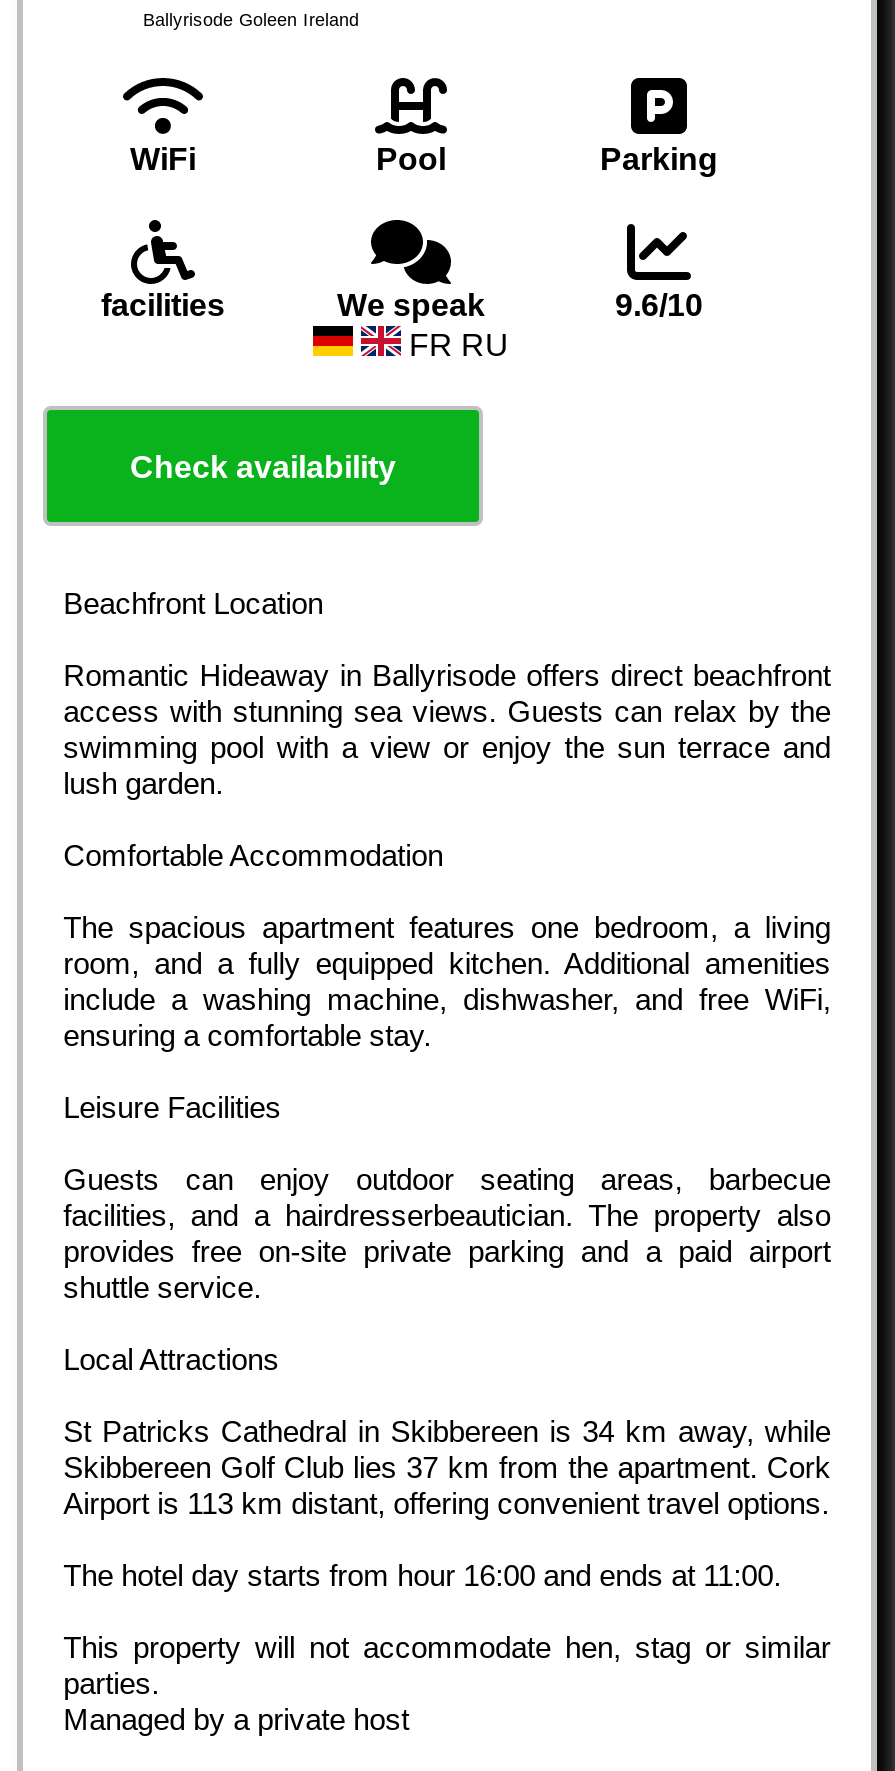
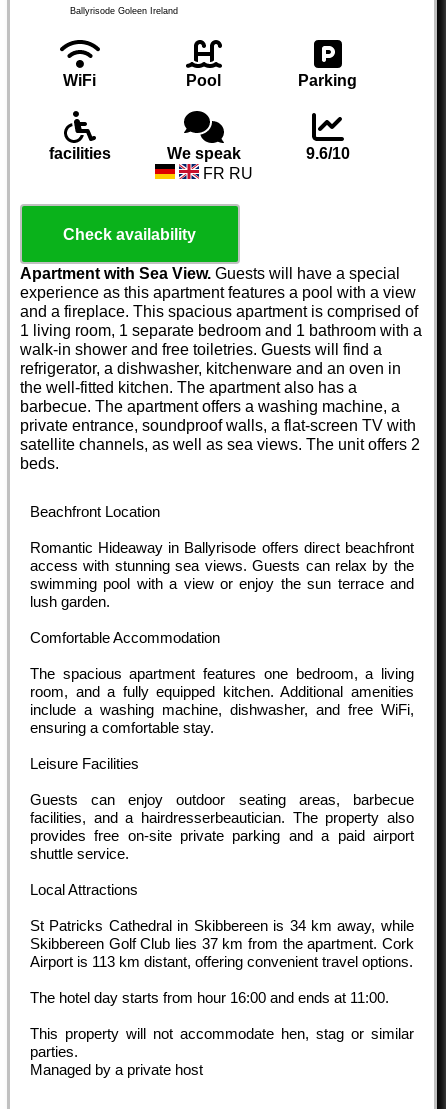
+ Apartment with Sea View. Guests will have a special
+ experience as this apartment features a pool with a view
+ and a fireplace. This spacious apartment is comprised of
+ 1 living room, 1 separate bedroom and 1 bathroom with a
+ walk-in shower and free toiletries. Guests will find a
+ refrigerator, a dishwasher, kitchenware and an oven in
+ the well-fitted kitchen. The apartment also has a
+ barbecue. The apartment offers a washing machine, a
+ private entrance, soundproof walls, a flat-screen TV with
+ satellite channels, as well as sea views. The unit offers 2
+ beds.
